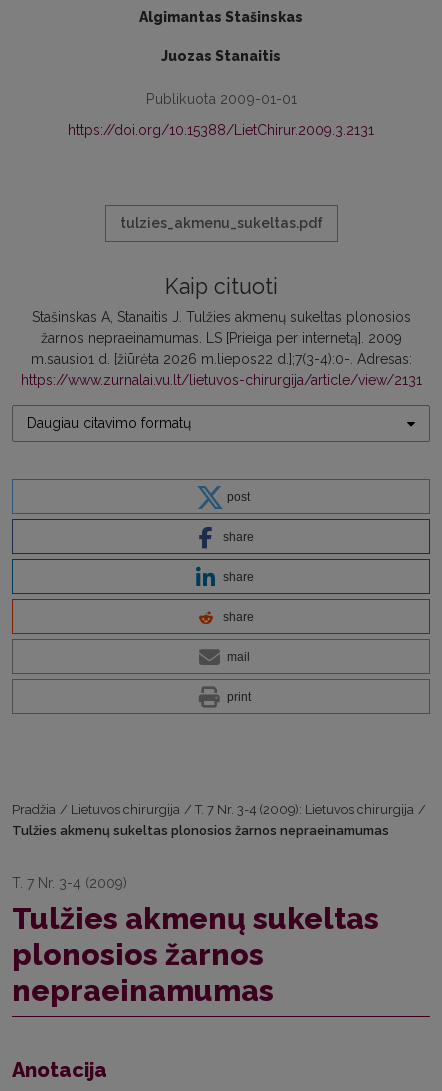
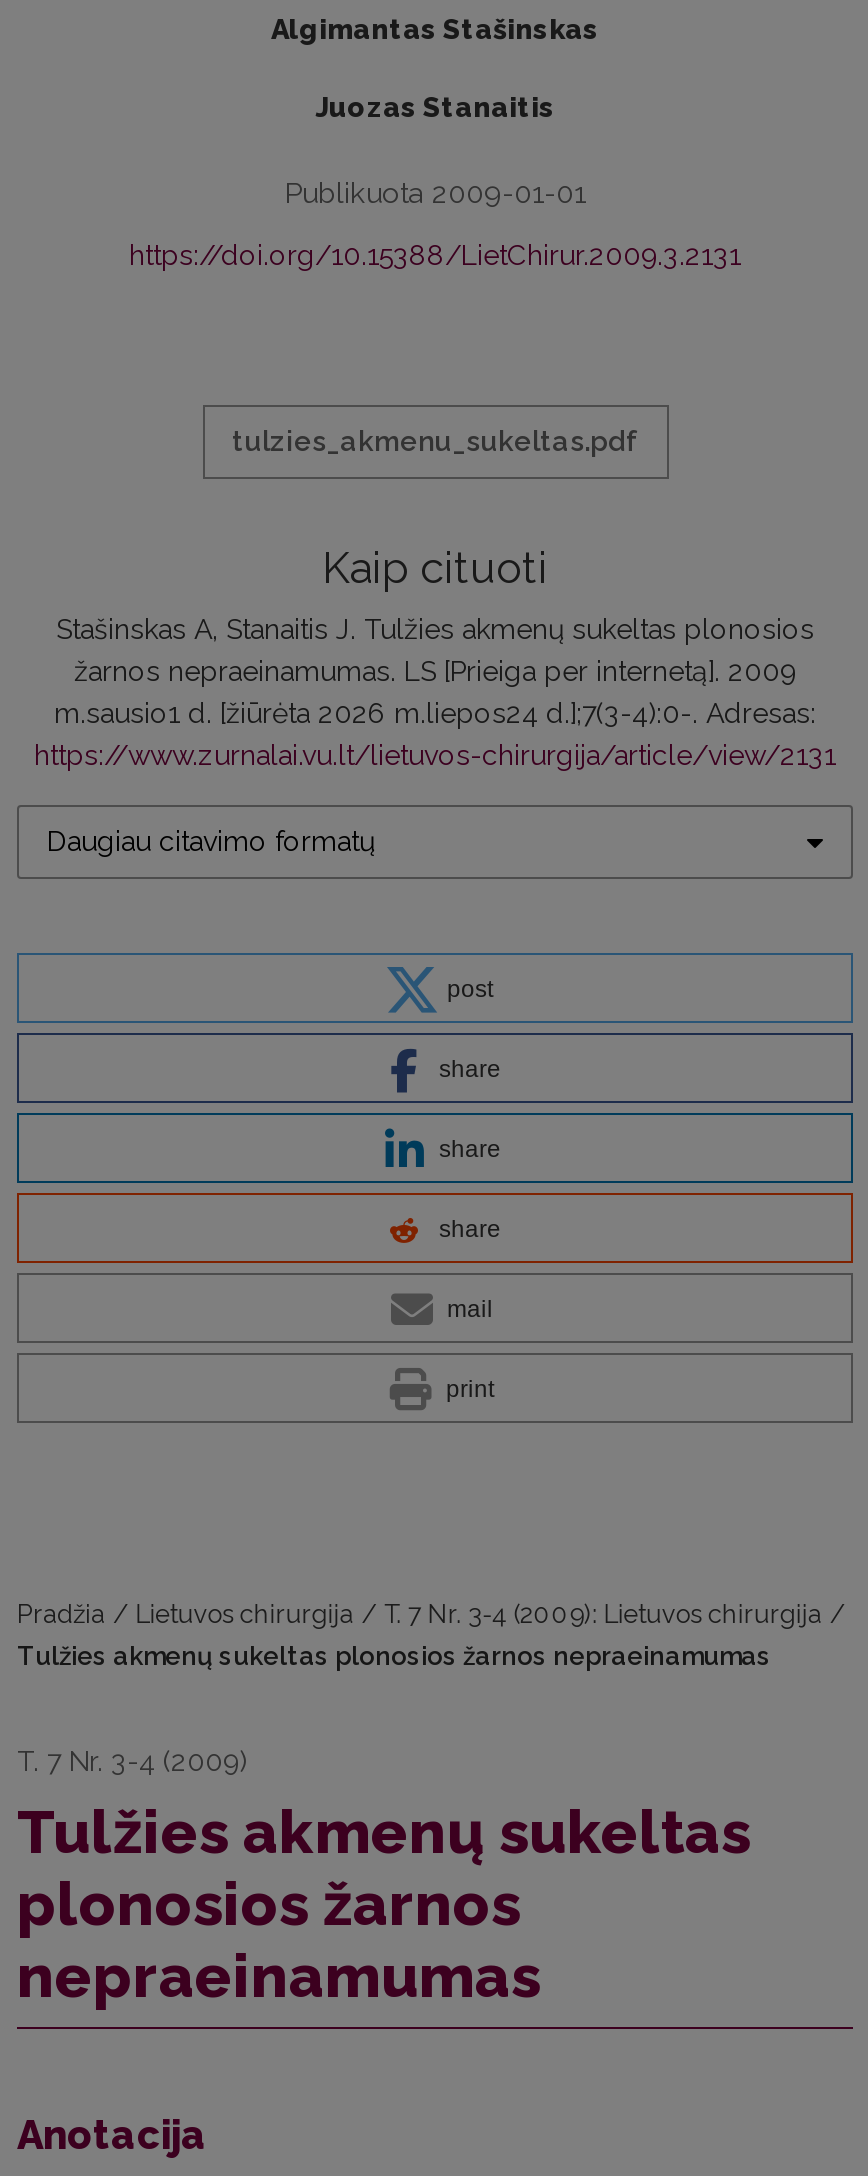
- m.sausio1 d. [žiūrėta 2026 m.liepos22 d.];7(3-4):0-. Adresas:
+ m.sausio1 d. [žiūrėta 2026 m.liepos24 d.];7(3-4):0-. Adresas:
